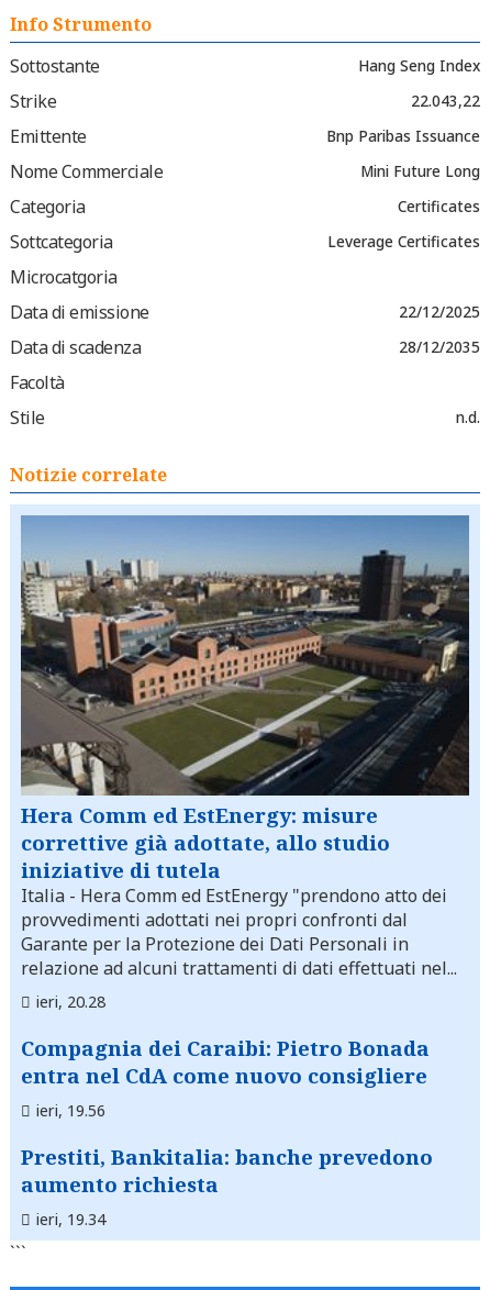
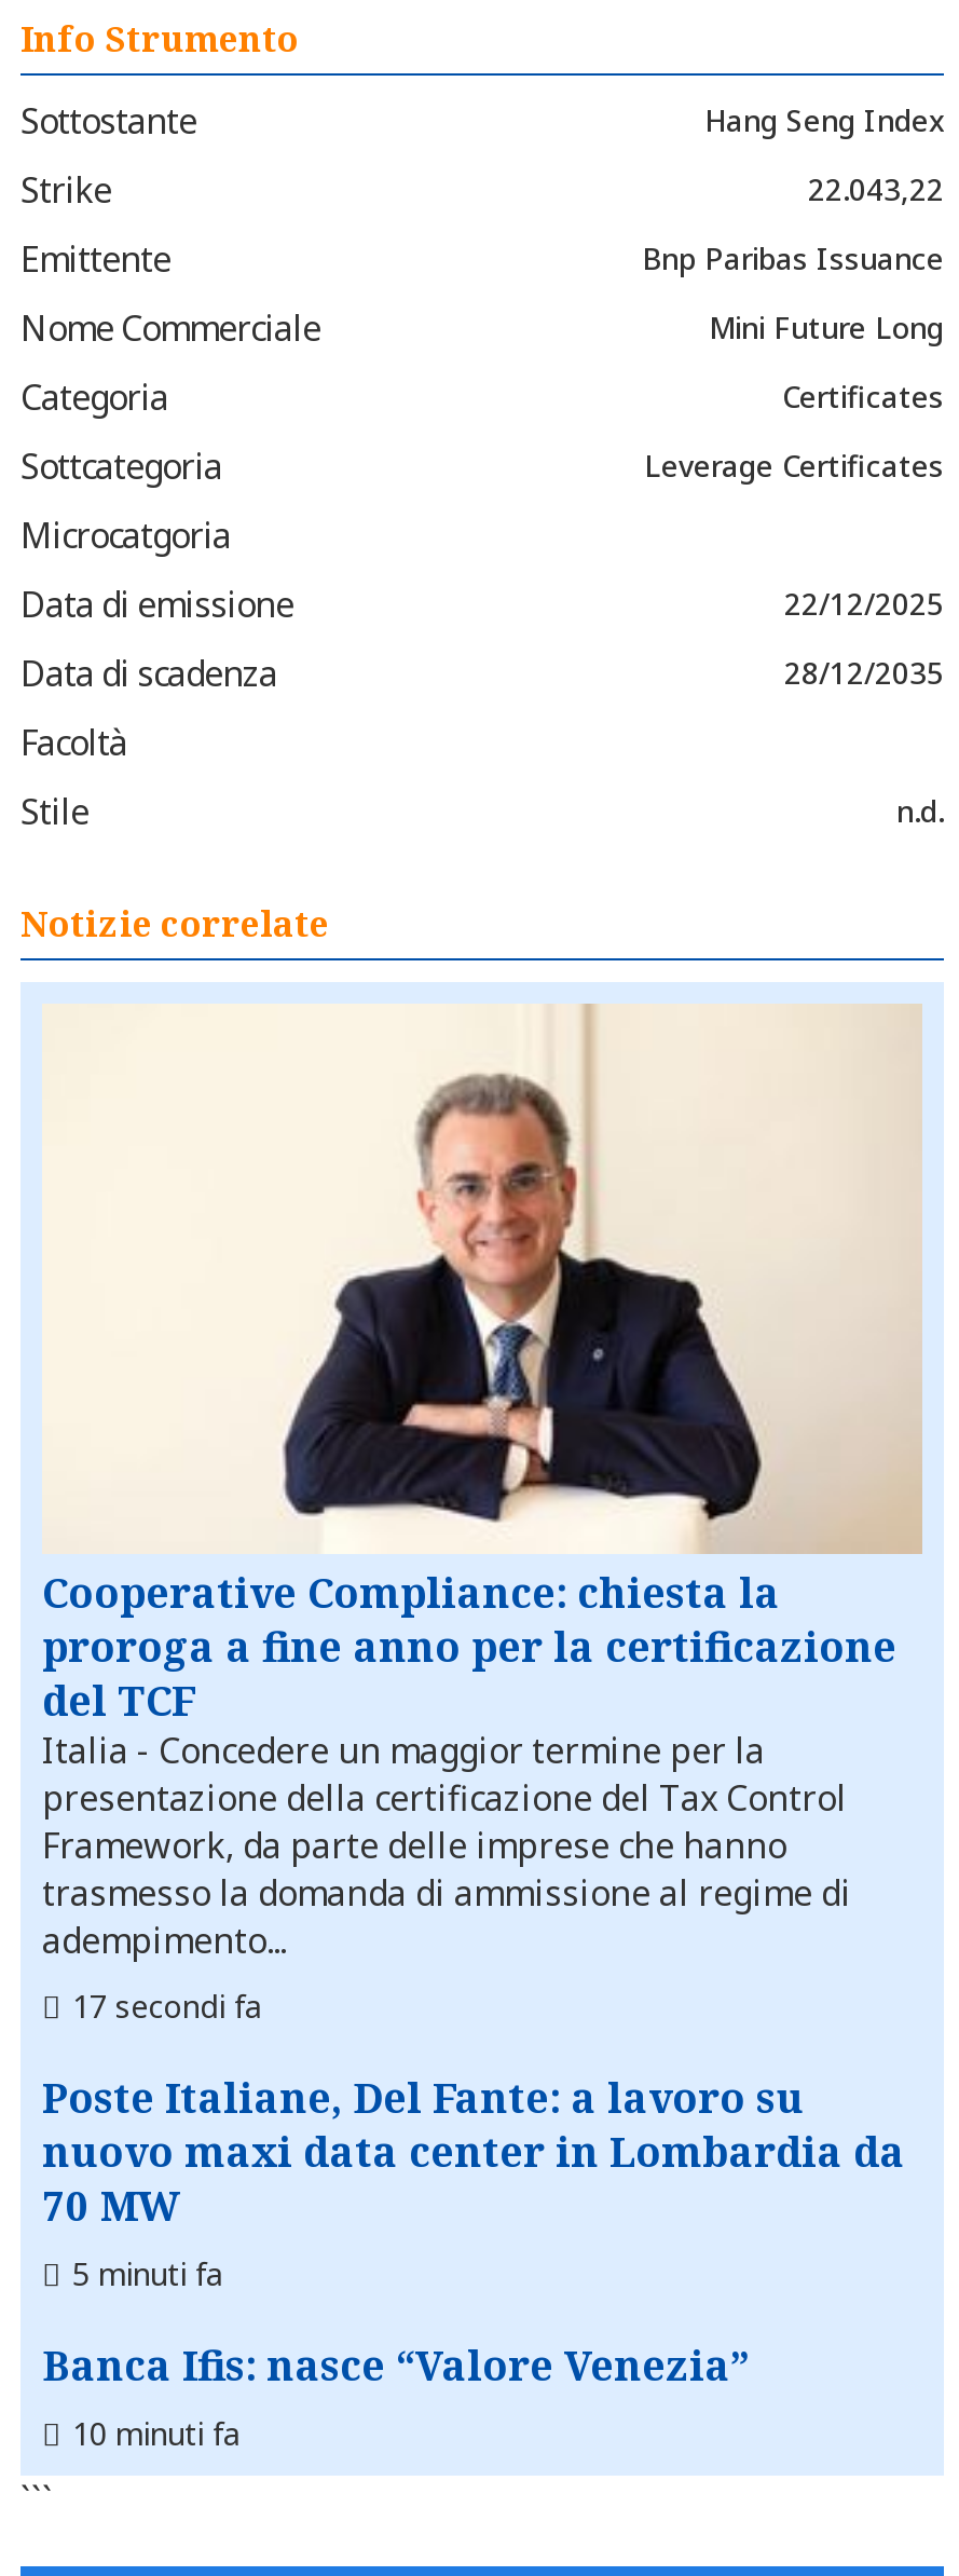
- [image]
- Hera Comm ed EstEnergy: misure
- correttive già adottate, allo studio
- iniziative di tutela
- Italia - Hera Comm ed EstEnergy "prendono atto dei
- provvedimenti adottati nei propri confronti dal
- Garante per la Protezione dei Dati Personali in
- relazione ad alcuni trattamenti di dati effettuati nel...
+ [image]
+ Cooperative Compliance: chiesta la
+ proroga a fine anno per la certificazione
+ del TCF
+ Italia - Concedere un maggior termine per la
+ presentazione della certificazione del Tax Control
+ Framework, da parte delle imprese che hanno
+ trasmesso la domanda di ammissione al regime di
+ adempimento...

- ieri, 20.28
+ 17 secondi fa

- Compagnia dei Caraibi: Pietro Bonada
- entra nel CdA come nuovo consigliere
- ieri, 19.56
+ Poste Italiane, Del Fante: a lavoro su
+ nuovo maxi data center in Lombardia da
+ 70 MW
+ 5 minuti fa

- Prestiti, Bankitalia: banche prevedono
- aumento richiesta
- ieri, 19.34
+ Banca Ifis: nasce “Valore Venezia”
+ 10 minuti fa
